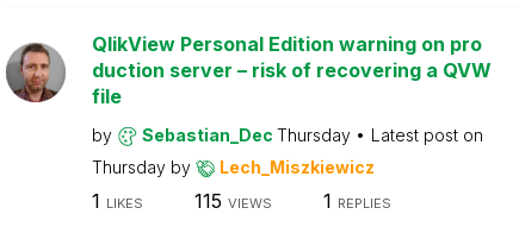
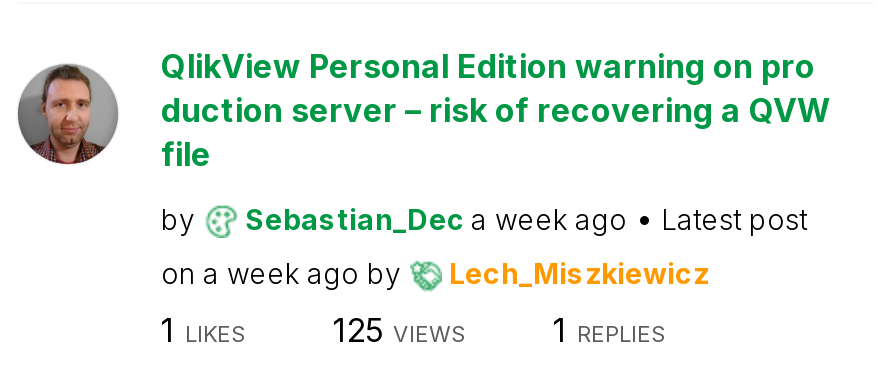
- Sebastian_Dec Thursday
- Latest post on
+ Sebastian_Dec a week ago
+ Latest post

- Thursday by
+ on a week ago by

- 1 LIKES 115 VIEWS 1 REPLIES
+ 1 LIKES 125 VIEWS 1 REPLIES
